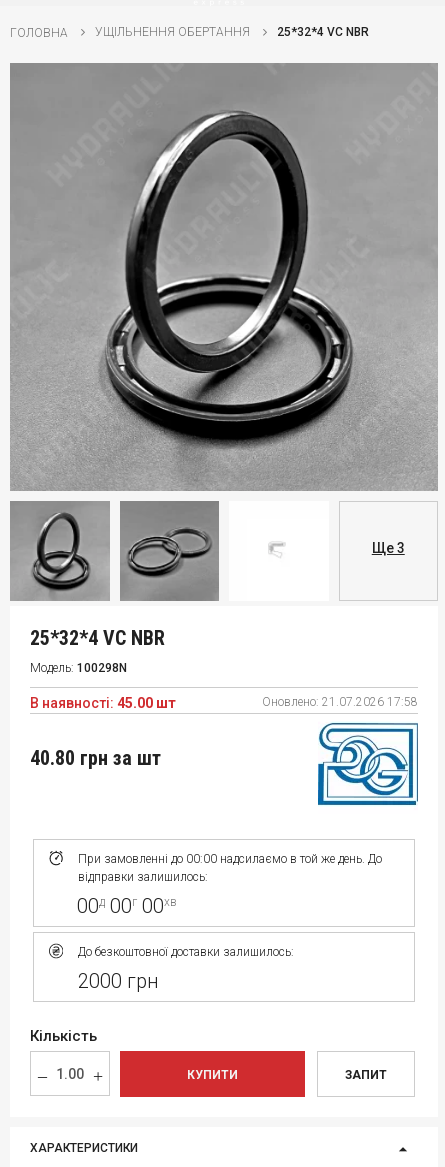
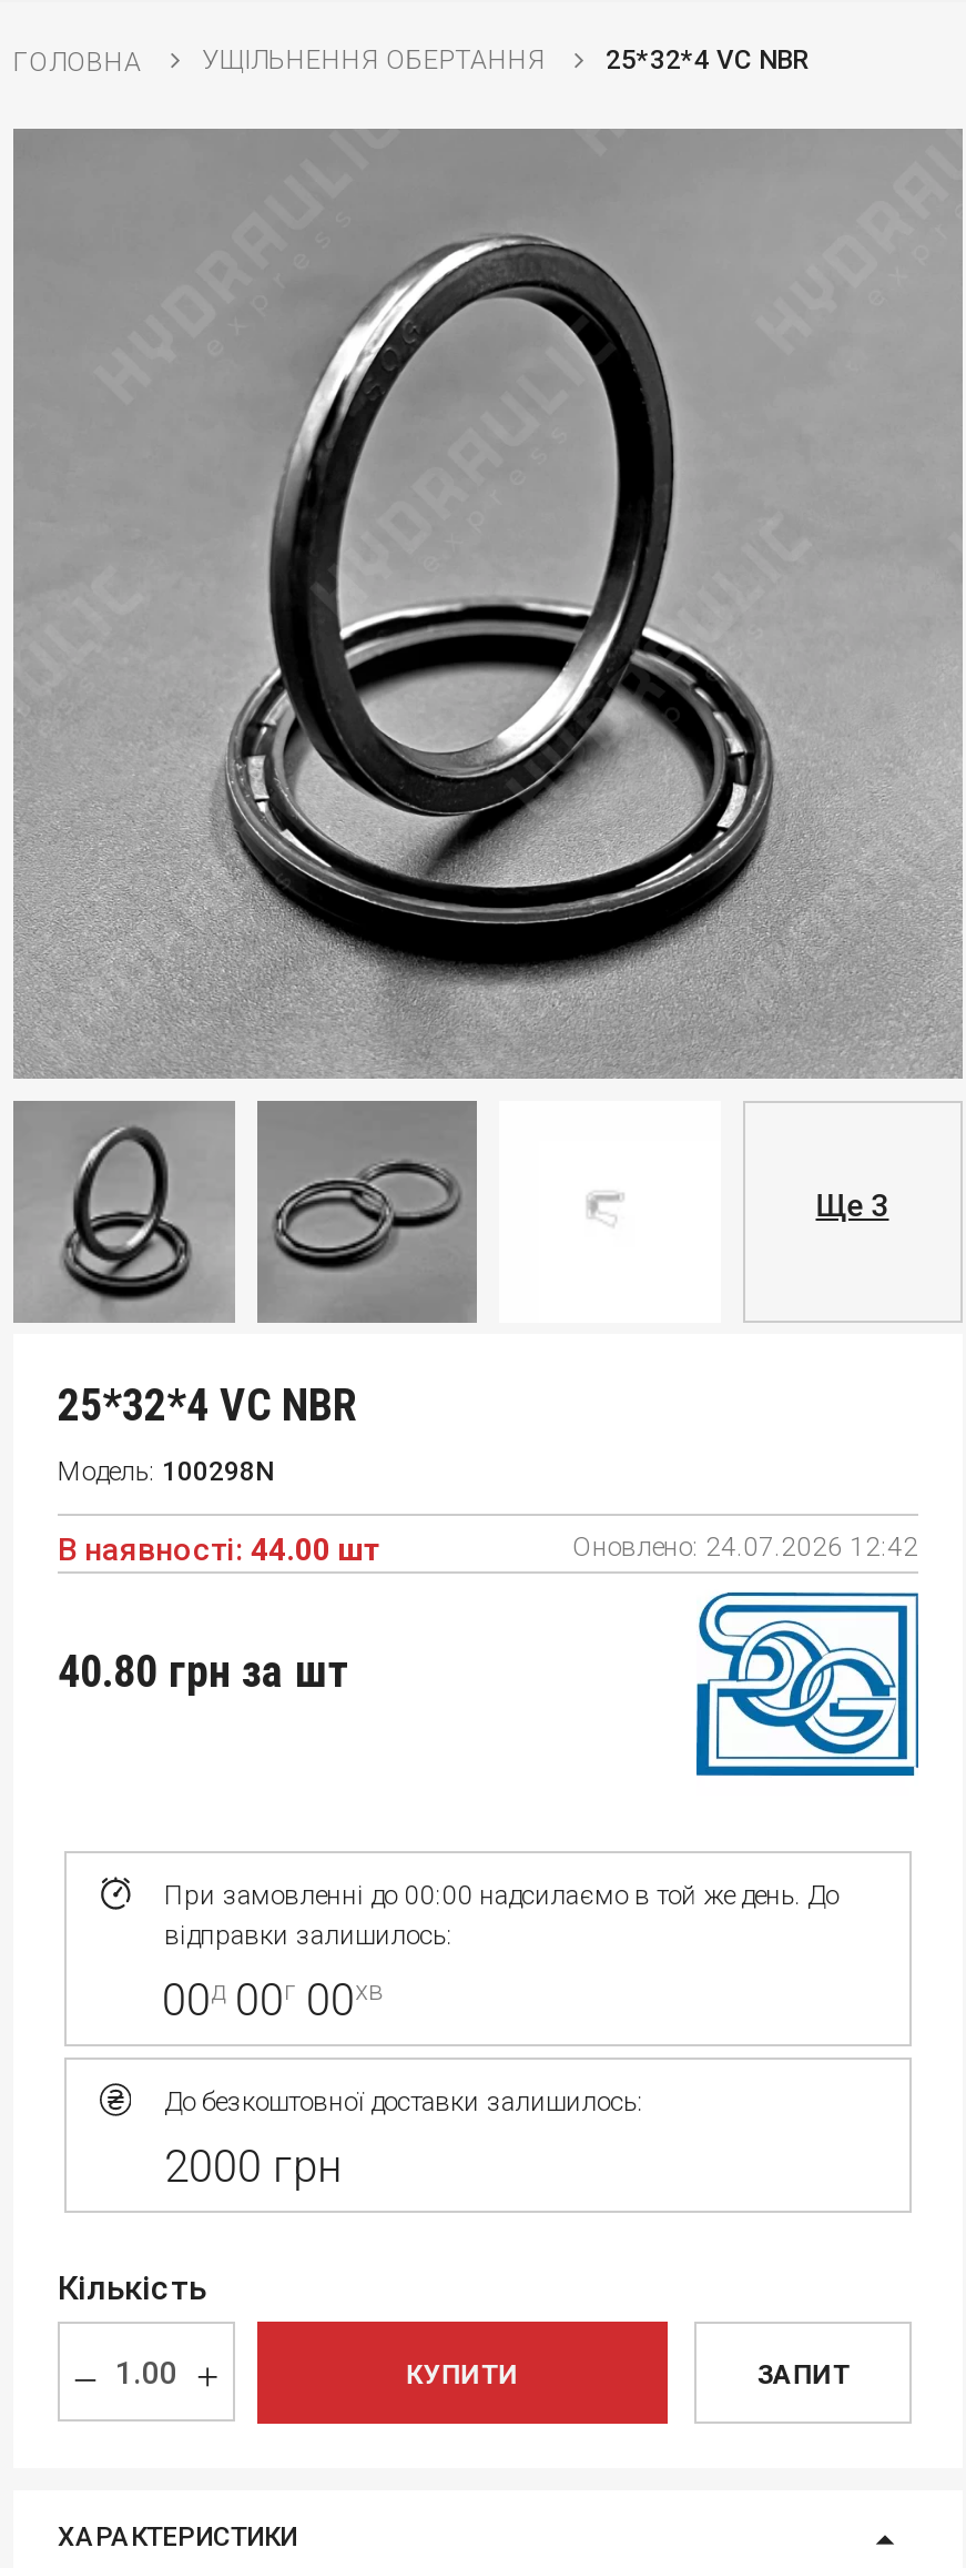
- В наявності: 45.00 шт
+ В наявності: 44.00 шт

- Оновлено: 21.07.2026 17:58
+ Оновлено: 24.07.2026 12:42
